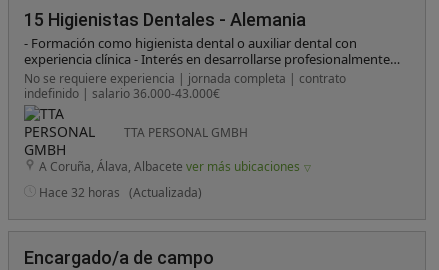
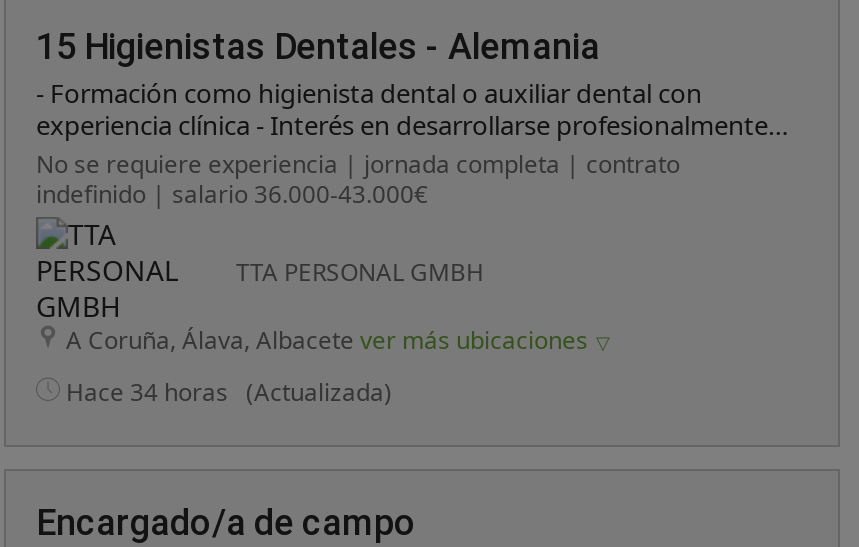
- Hace 32 horas (Actualizada)
+ Hace 34 horas (Actualizada)
